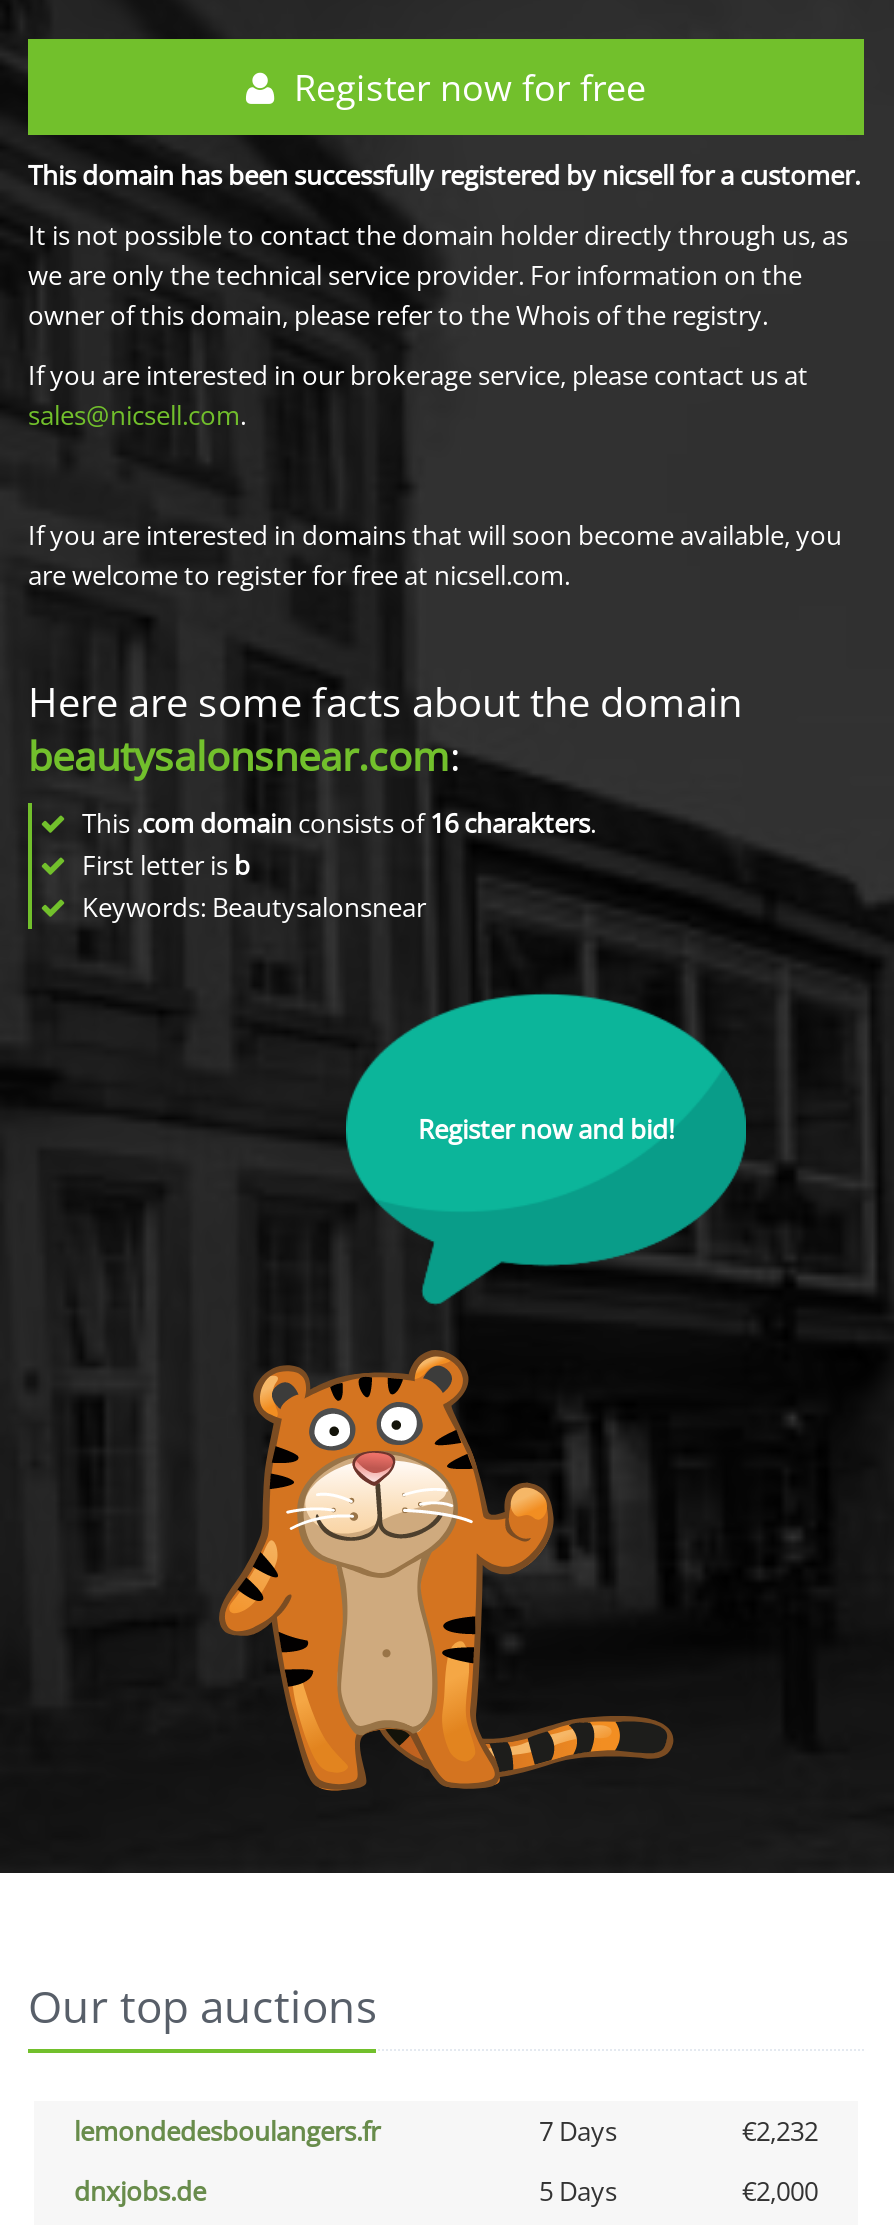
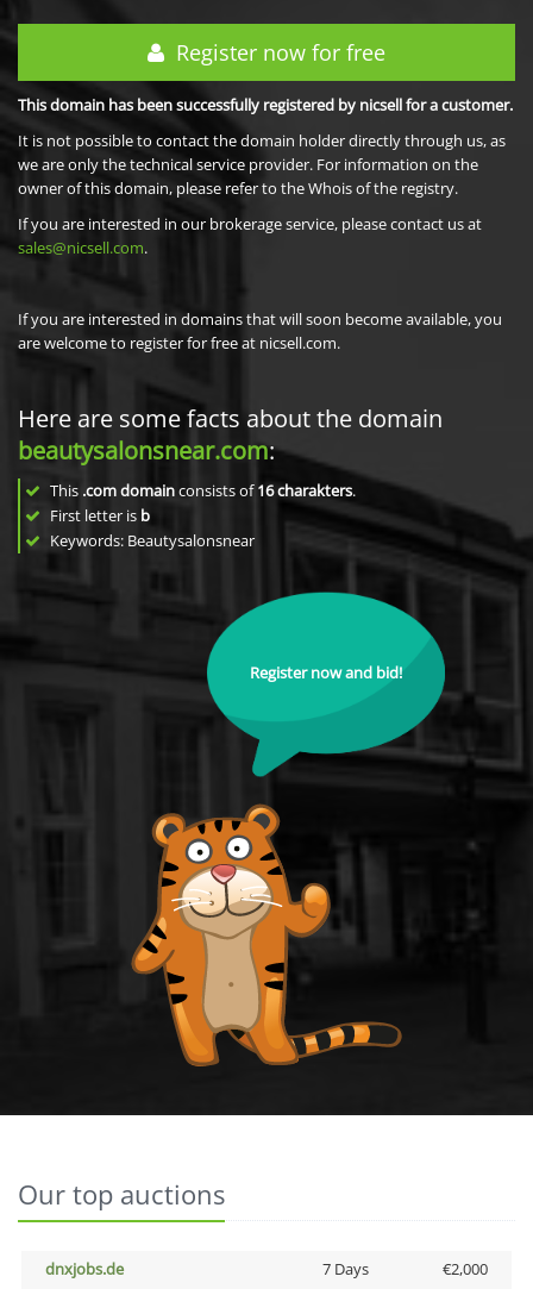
- lemondedesboulangers.fr
- 7 Days
- €2,232

- 5 Days
+ 7 Days
